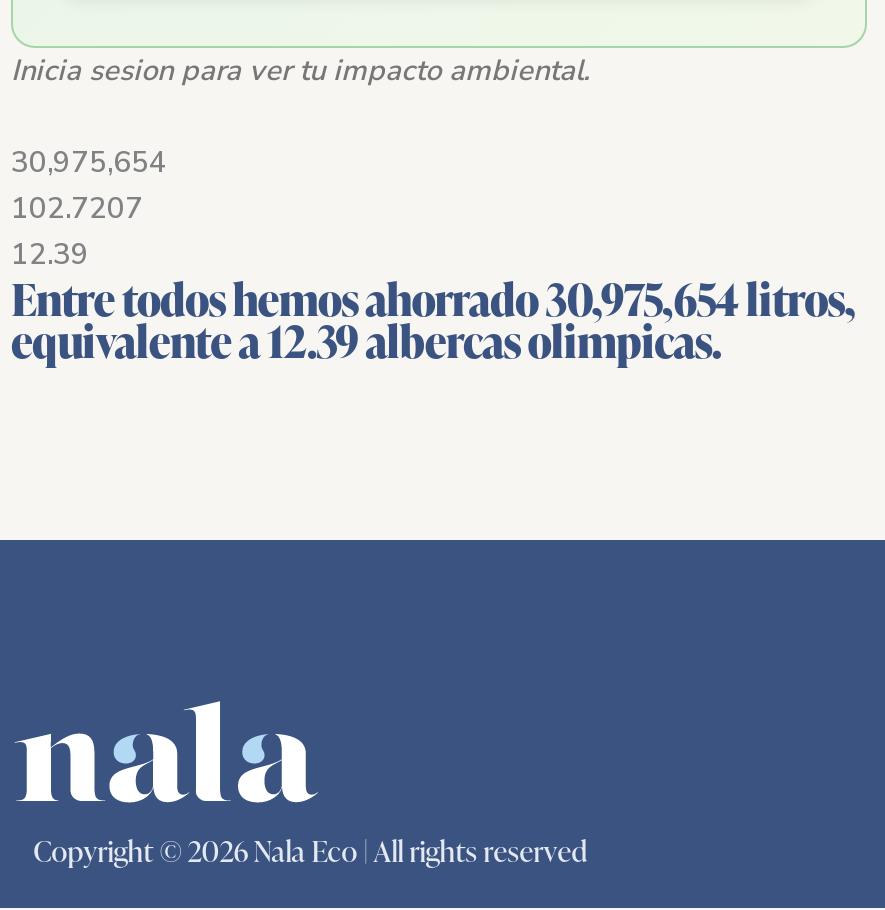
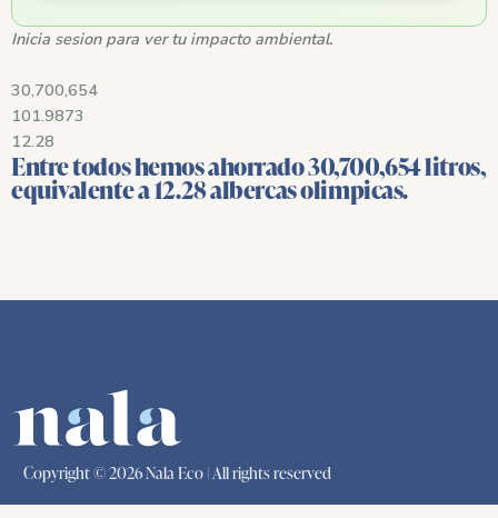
- 30,975,654
+ 30,700,654

- 102.7207
+ 101.9873

- 12.39
+ 12.28

- Entre todos hemos ahorrado 30,975,654 litros,
+ Entre todos hemos ahorrado 30,700,654 litros,

- equivalente a 12.39 albercas olimpicas.
+ equivalente a 12.28 albercas olimpicas.
